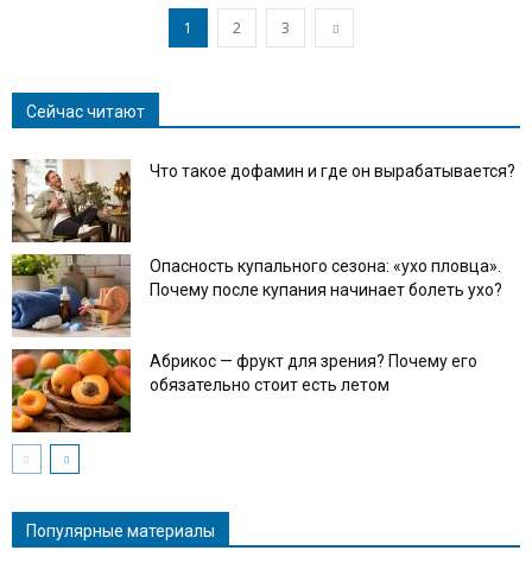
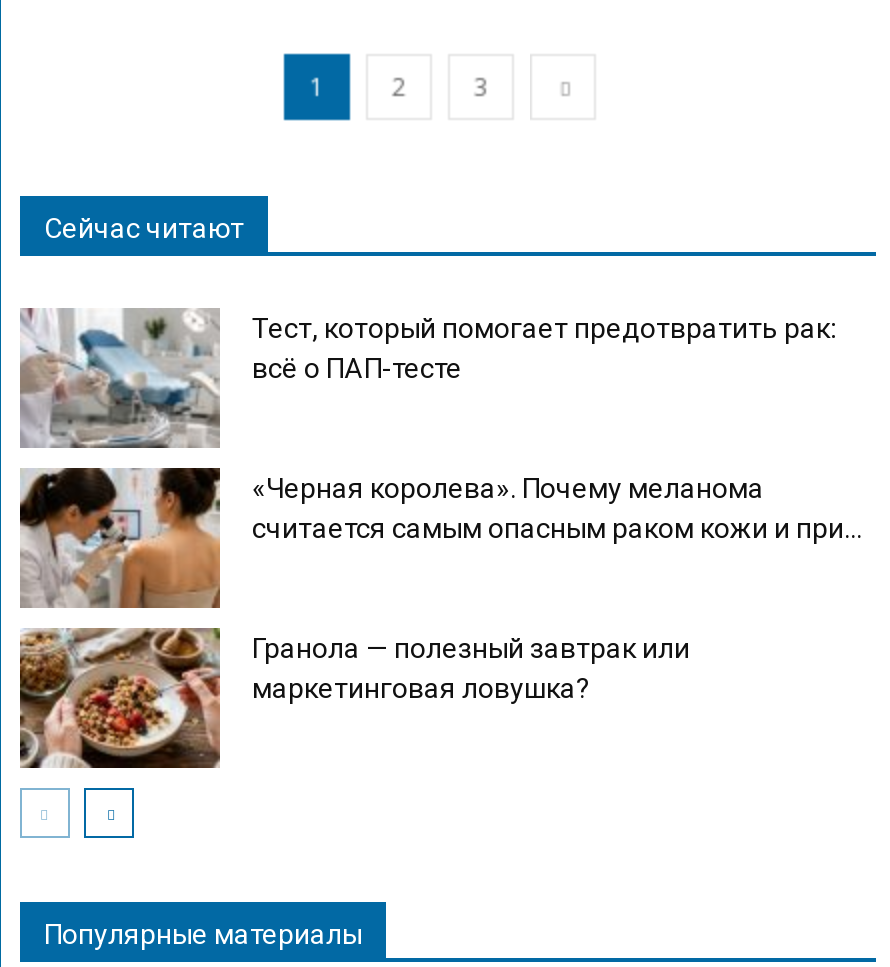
- [image]
- Что такое дофамин и где он вырабатывается?
+ [image]
+ Тест, который помогает предотвратить рак:
+ всё о ПАП-тесте

- [image]
- Опасность купального сезона: «ухо пловца».
- Почему после купания начинает болеть ухо?
+ [image]
+ «Черная королева». Почему меланома
+ считается самым опасным раком кожи и при...

- [image]
- Абрикос — фрукт для зрения? Почему его
- обязательно стоит есть летом
+ [image]
+ Гранола — полезный завтрак или
+ маркетинговая ловушка?
